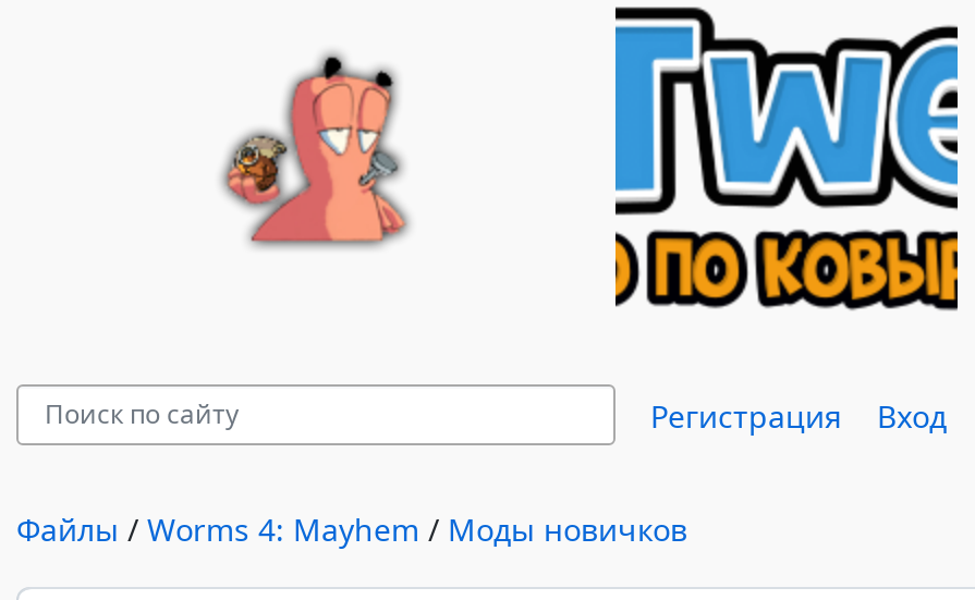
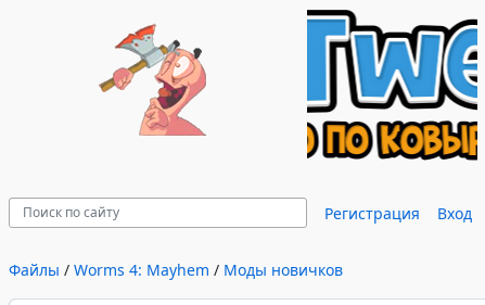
- [image]
+ [image]
